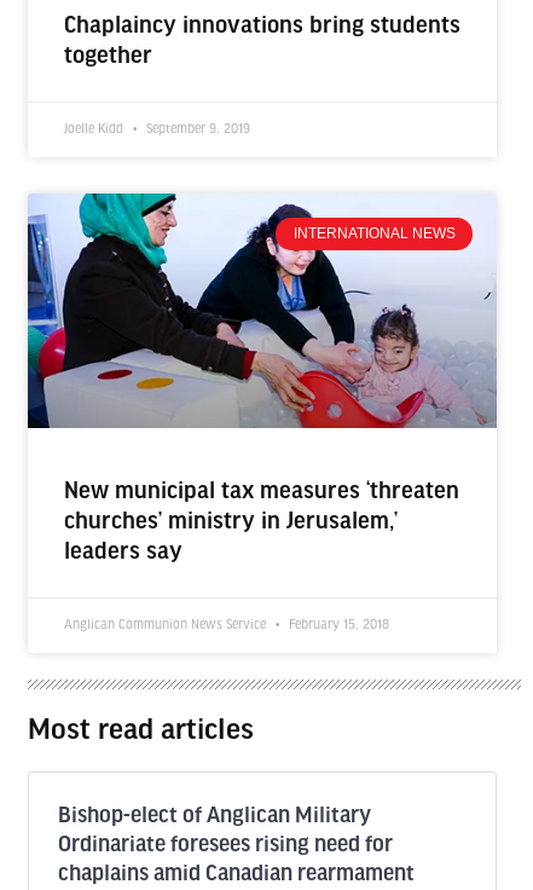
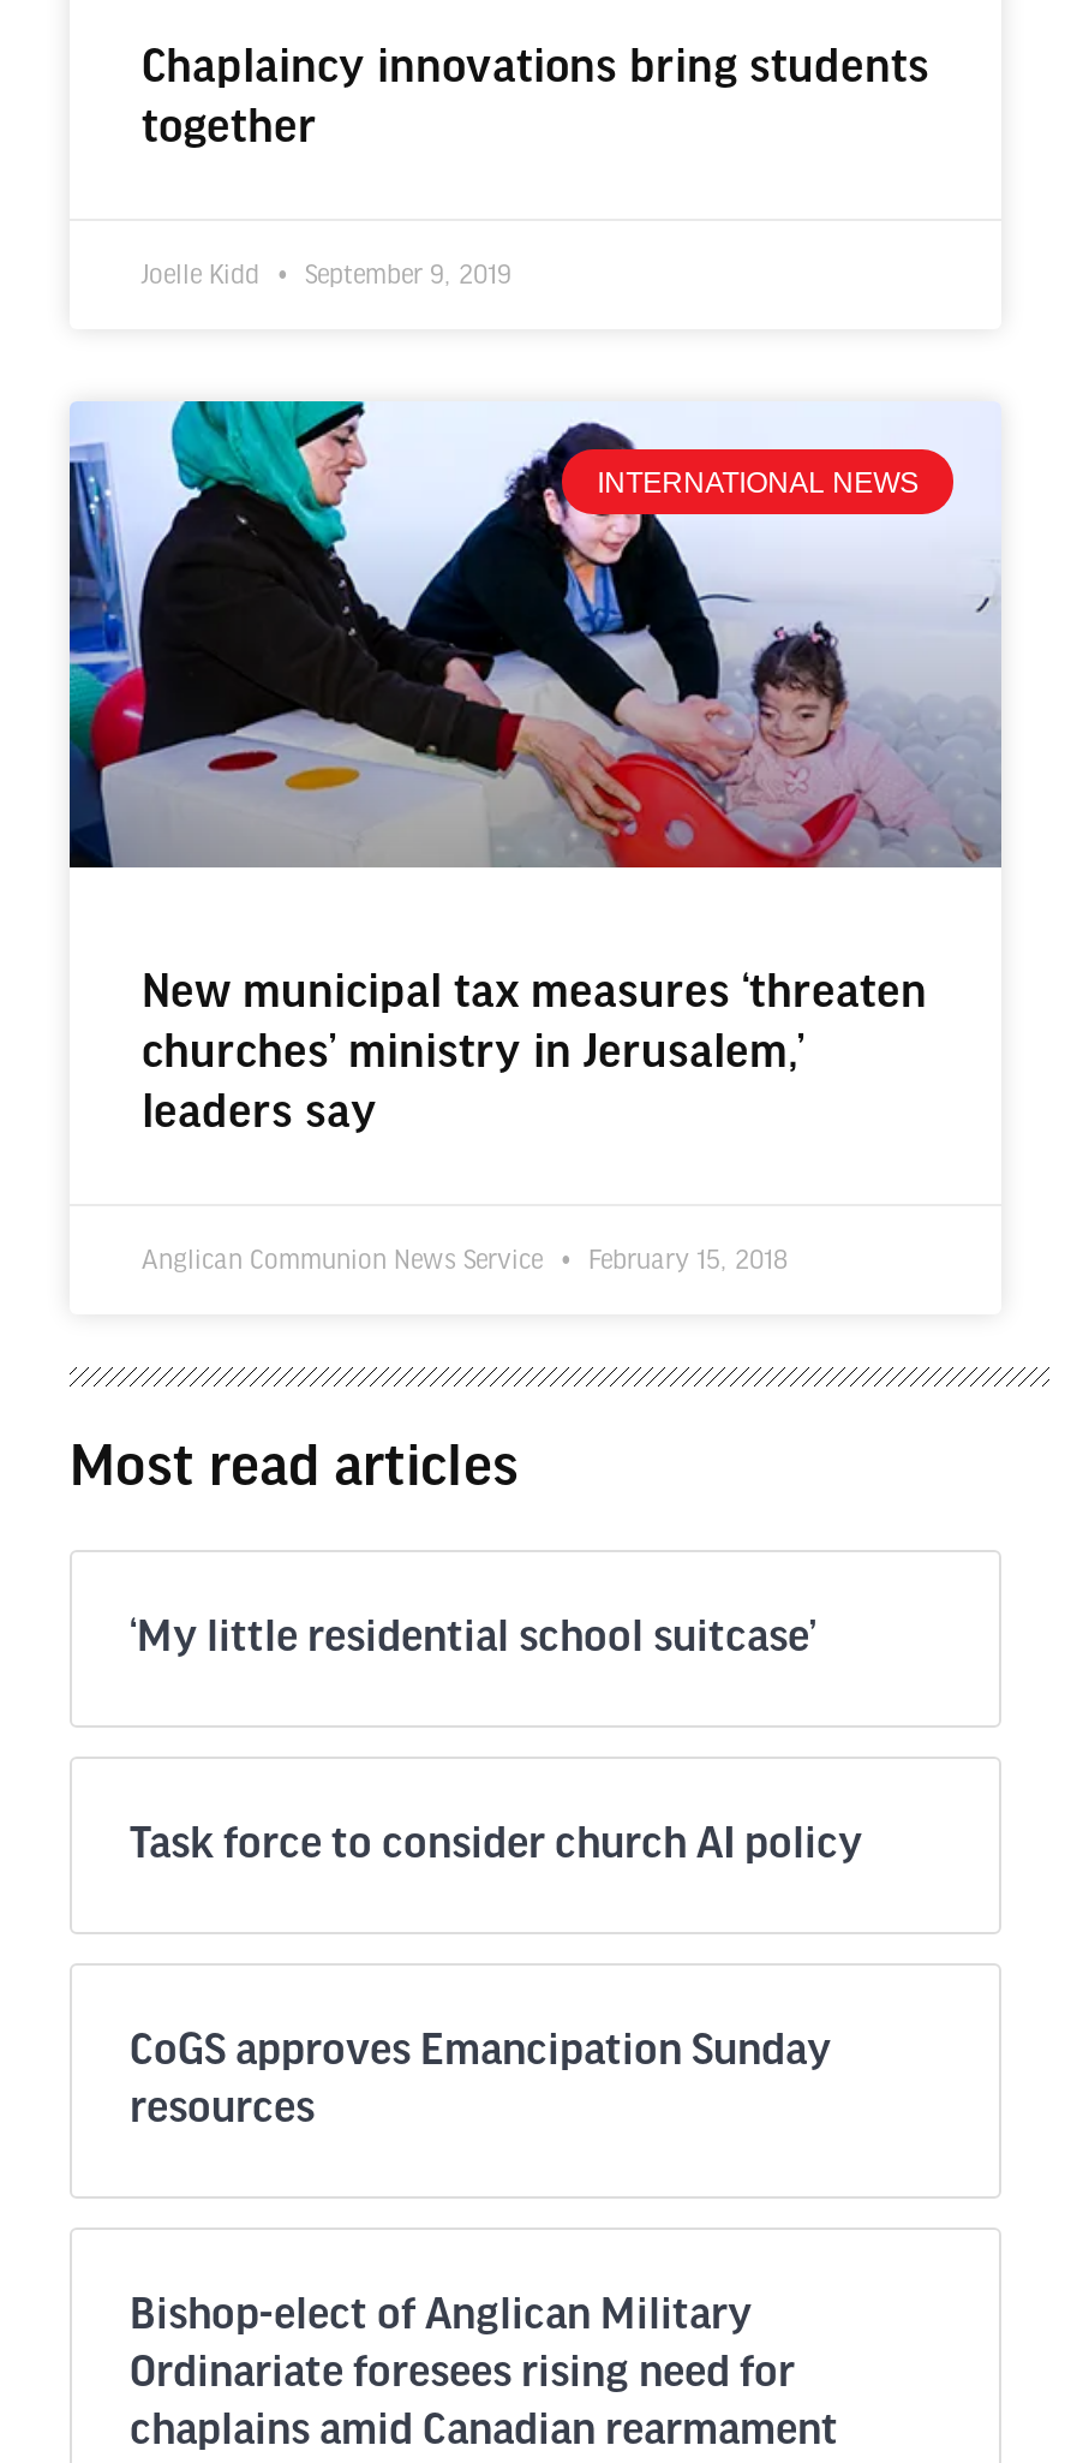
+ ‘My little residential school suitcase’

+ Task force to consider church AI policy

+ CoGS approves Emancipation Sunday
+ resources
